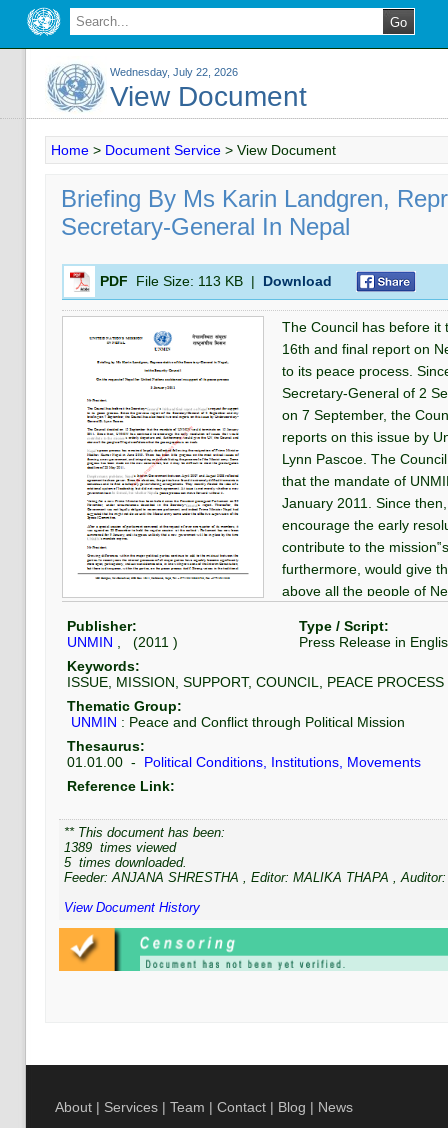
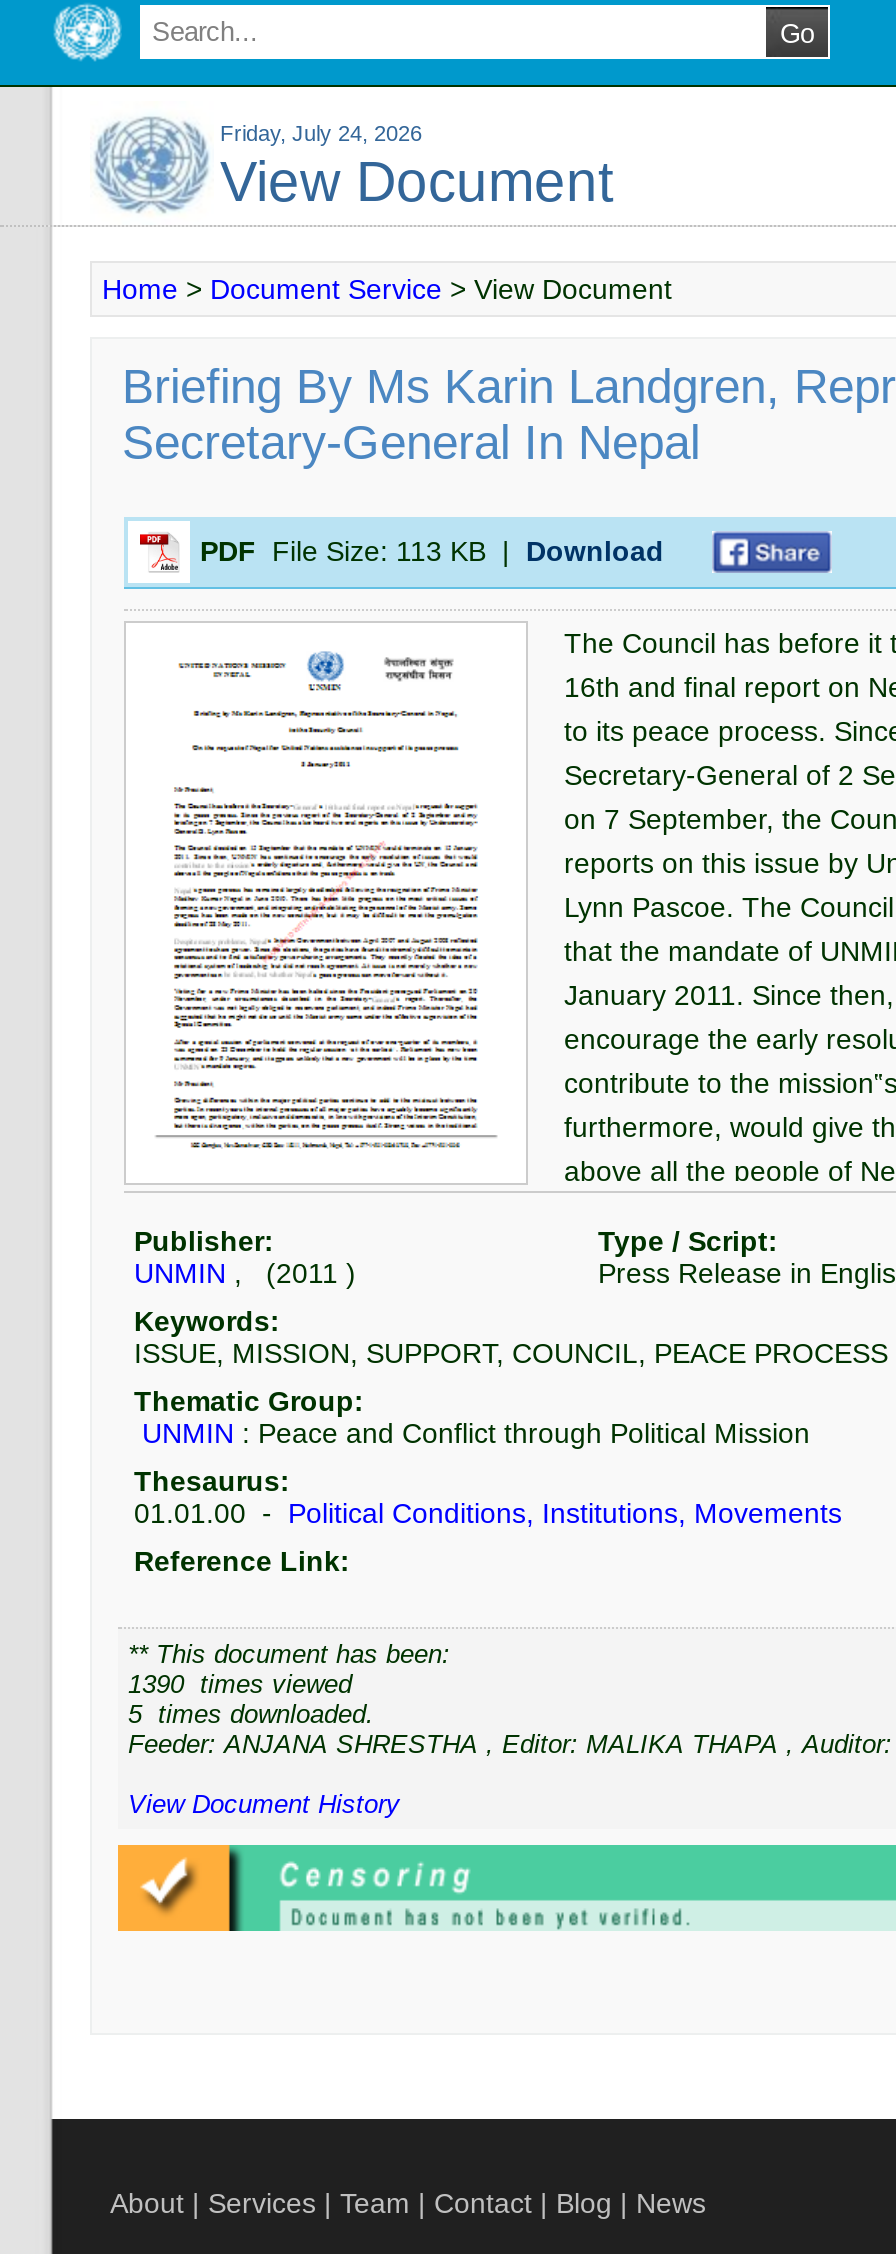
- Wednesday, July 22, 2026
+ Friday, July 24, 2026

- 1389 times viewed
+ 1390 times viewed
